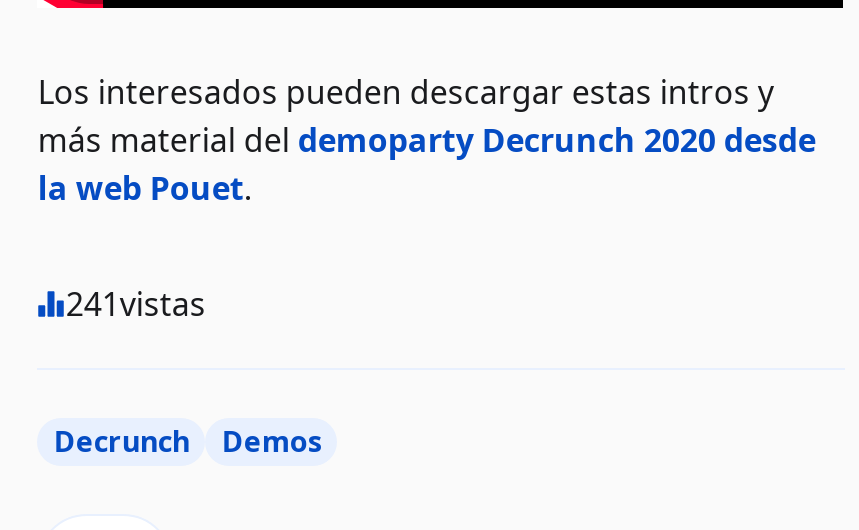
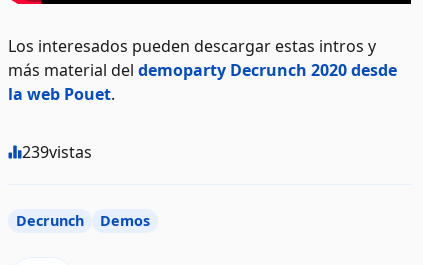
- 241vistas
+ 239vistas
